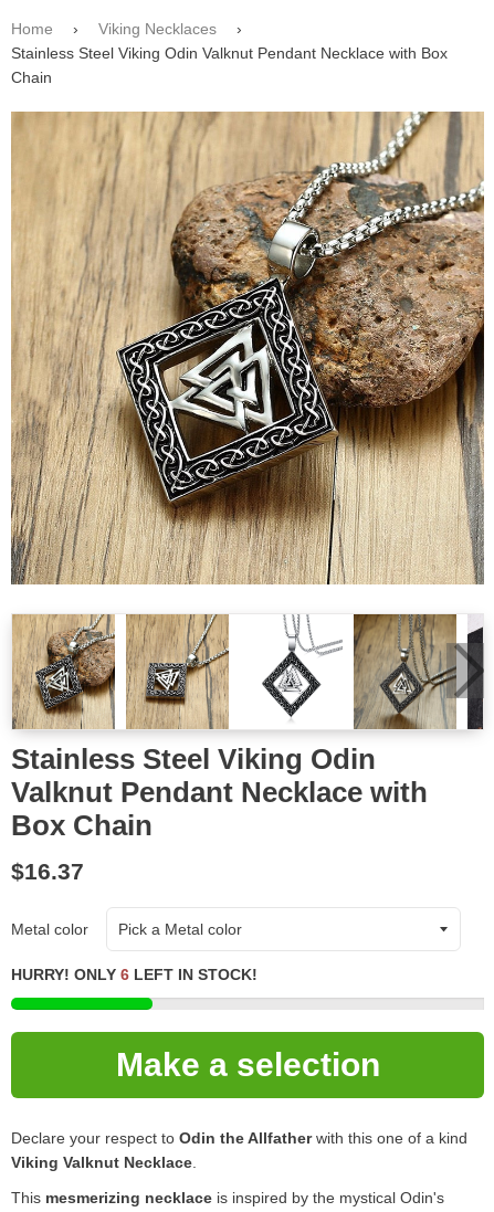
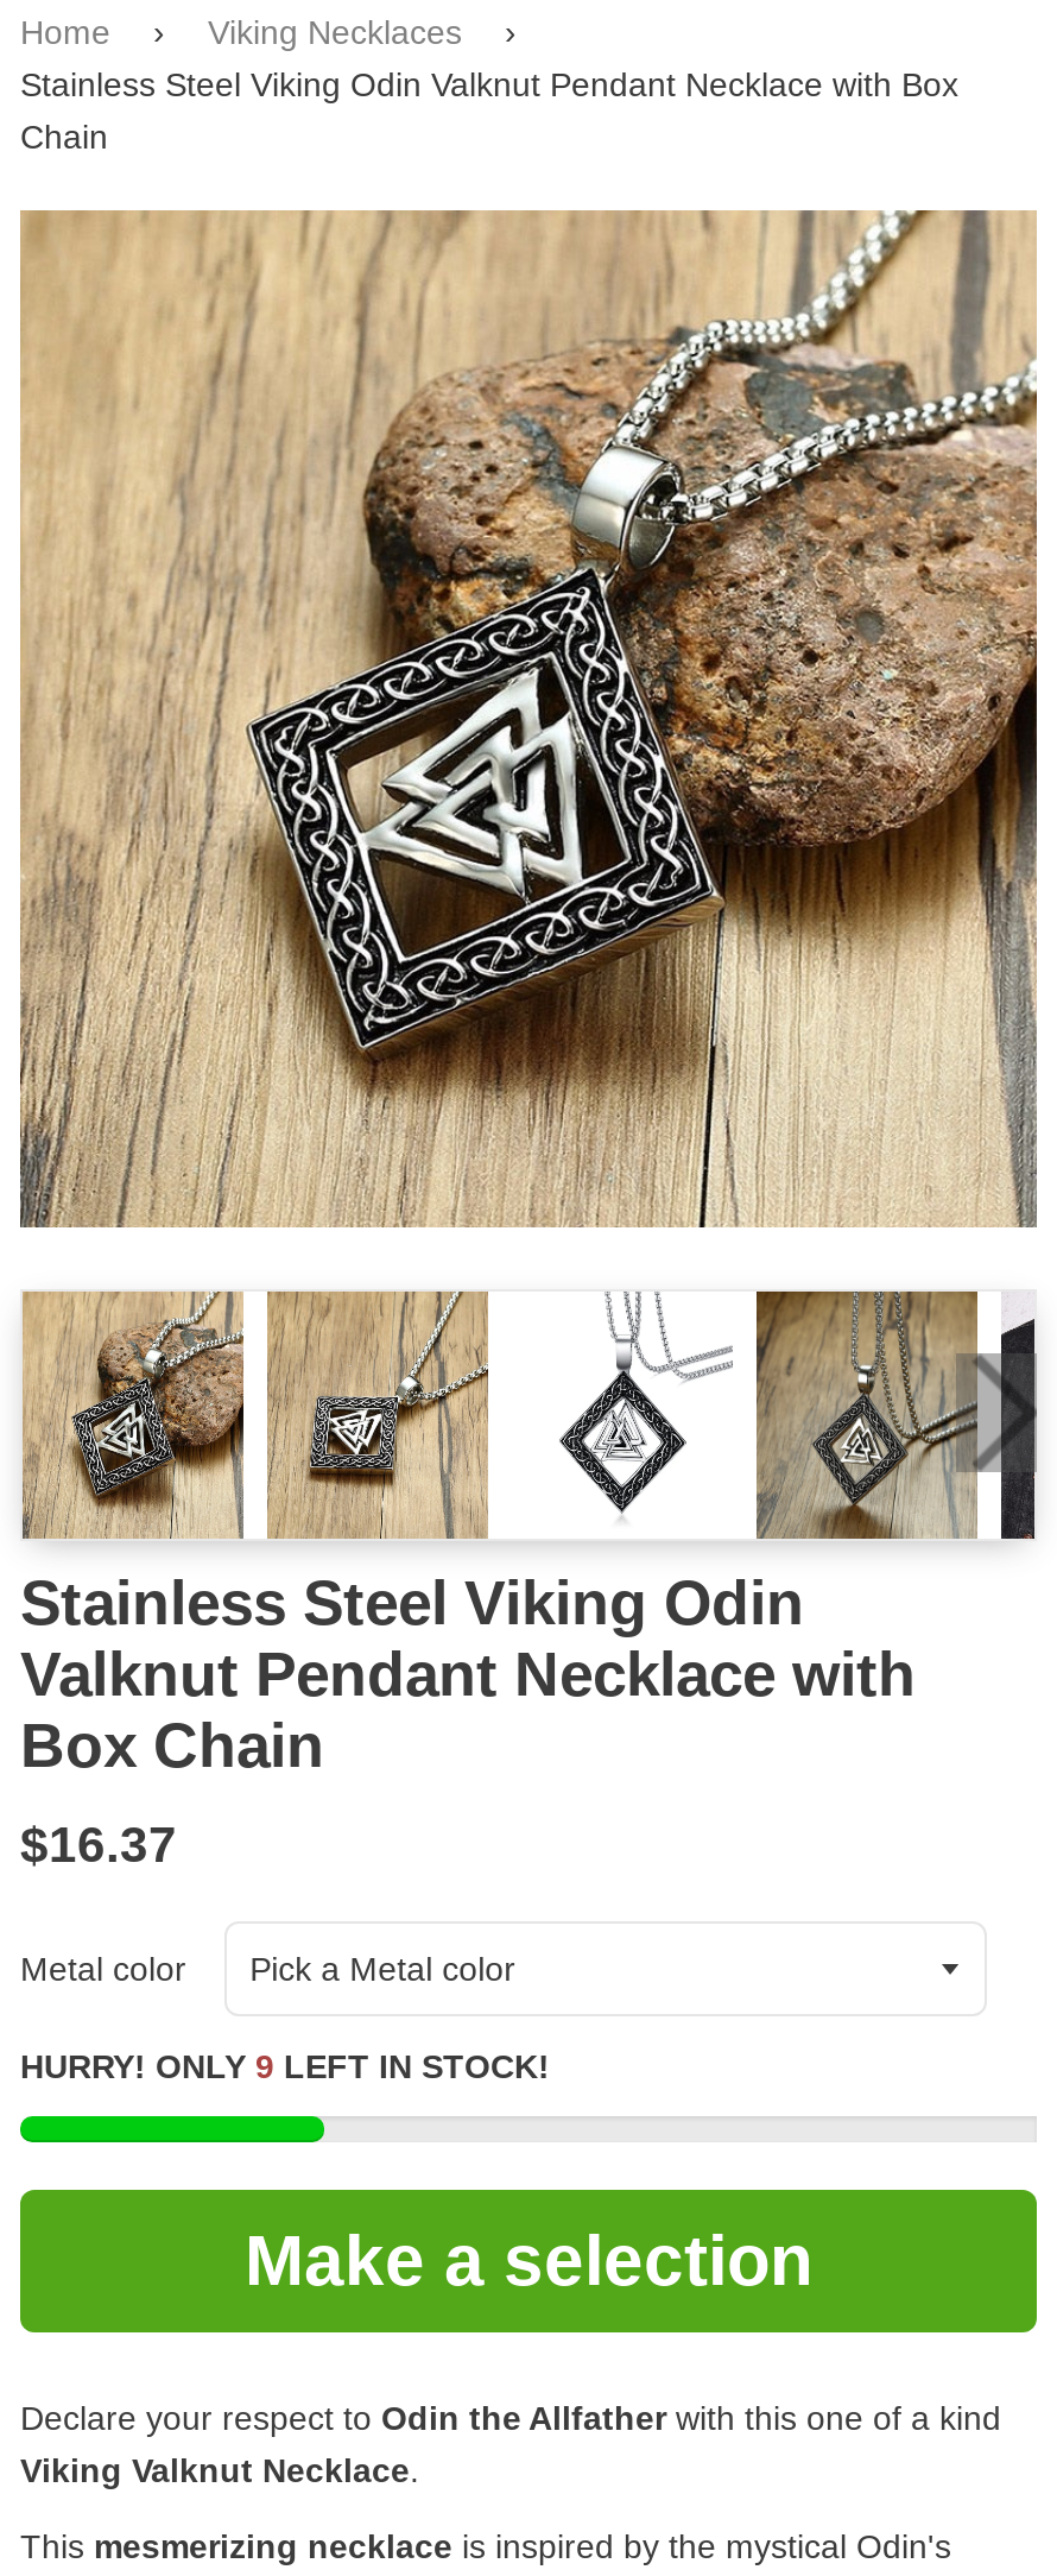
- HURRY! ONLY 6 LEFT IN STOCK!
+ HURRY! ONLY 9 LEFT IN STOCK!
